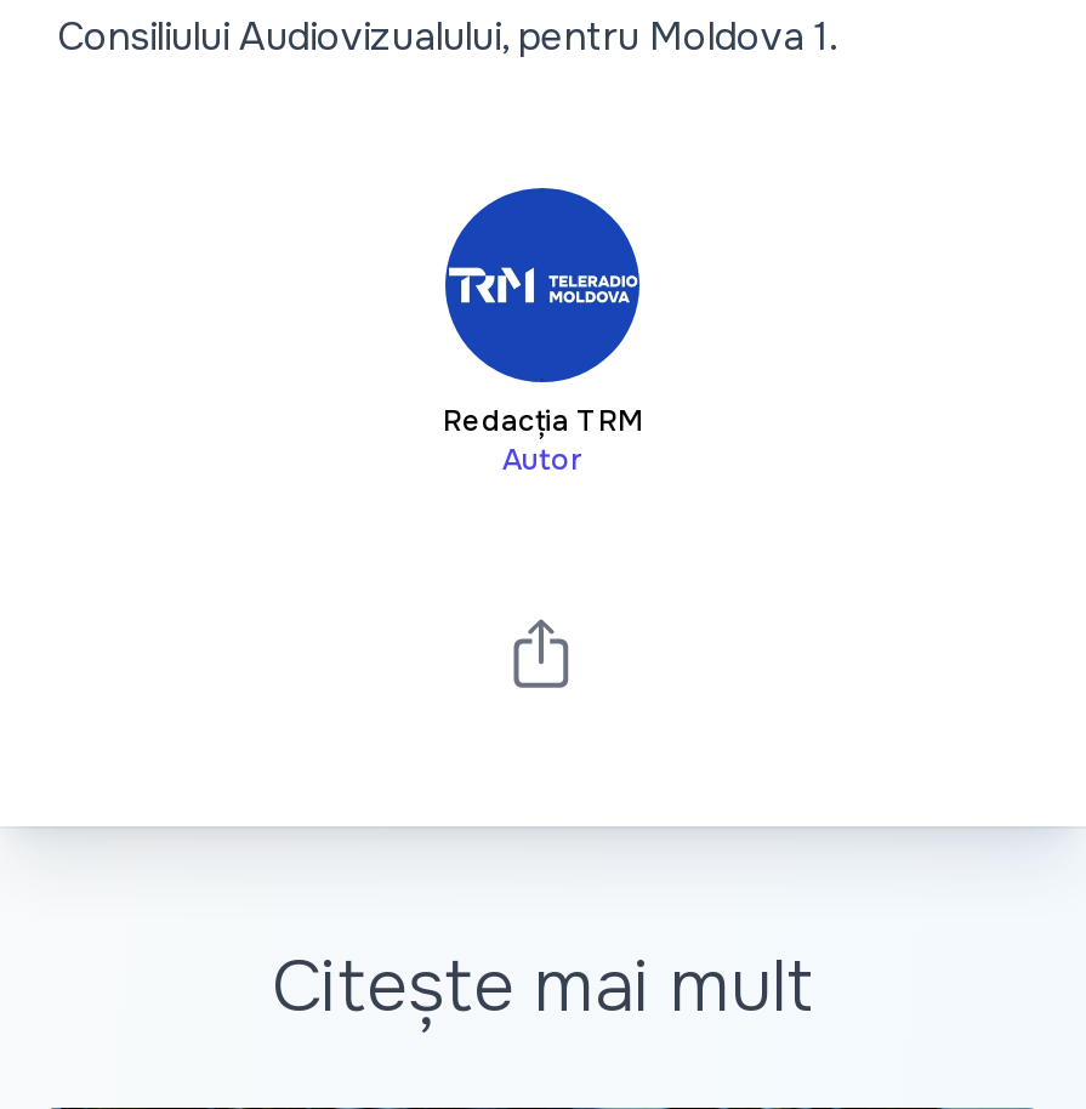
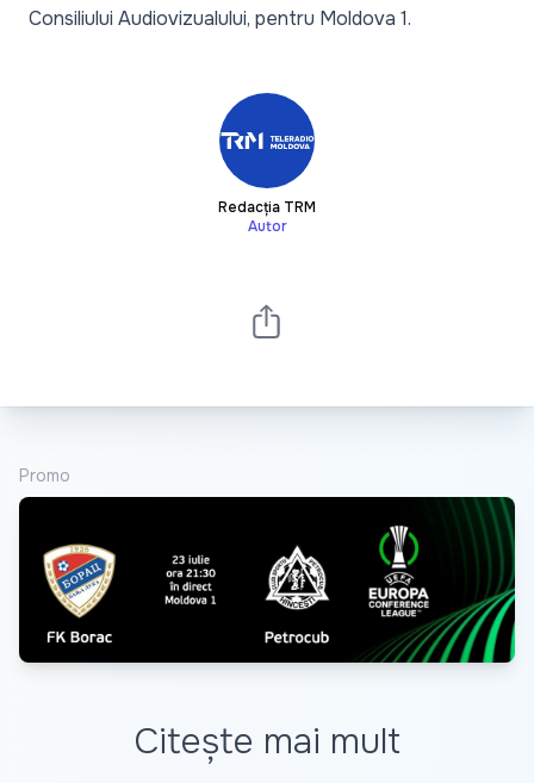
+ [image]

+ Promo
